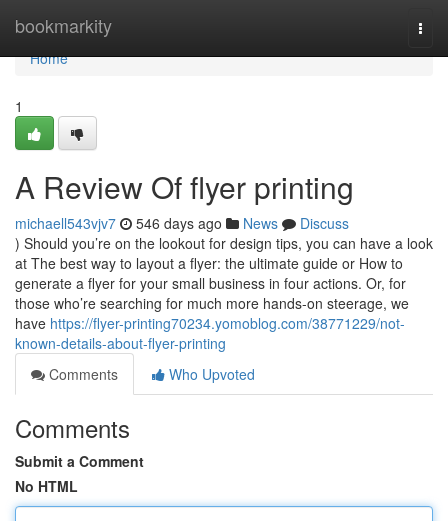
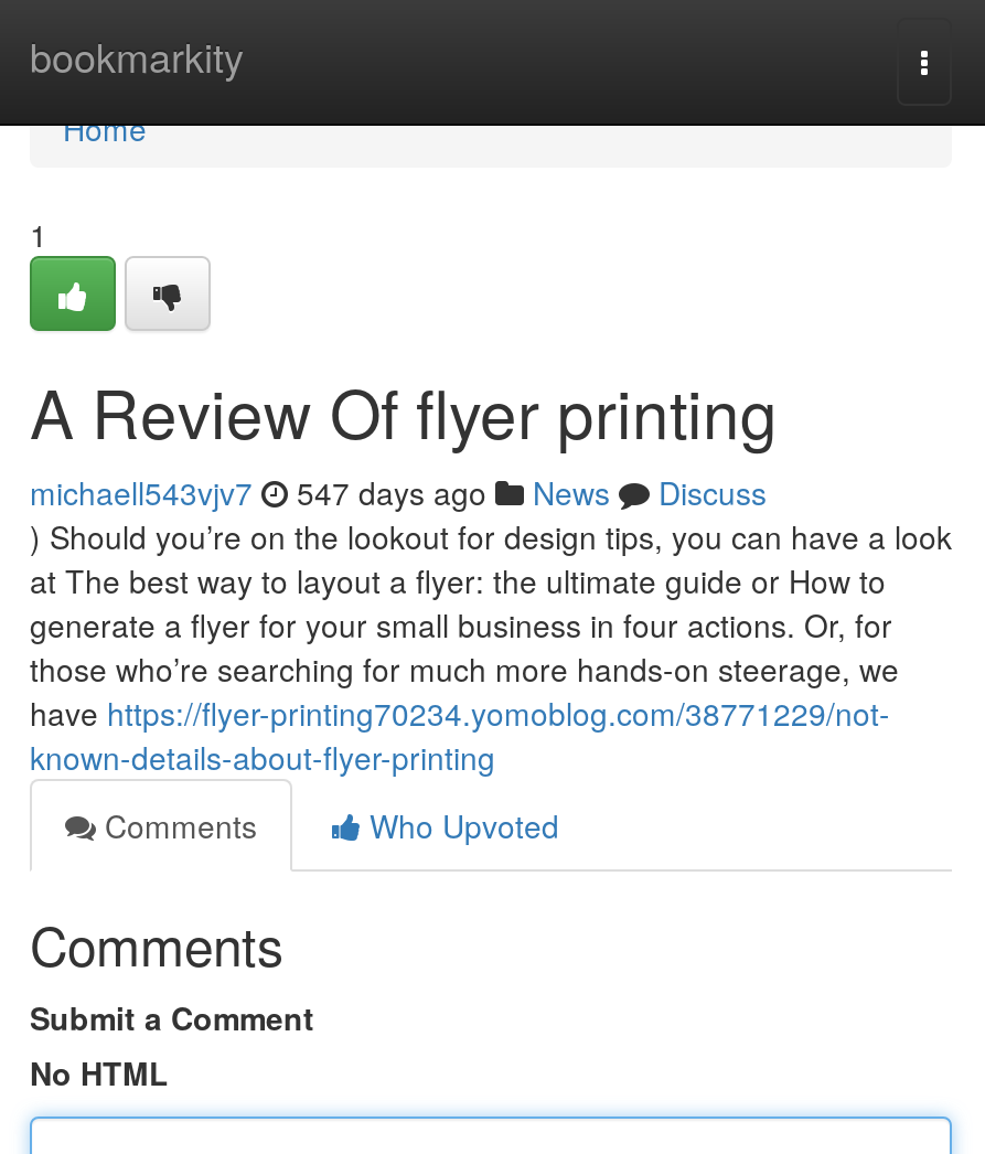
- michaell543vjv7 546 days ago News Discuss
+ michaell543vjv7 547 days ago News Discuss
